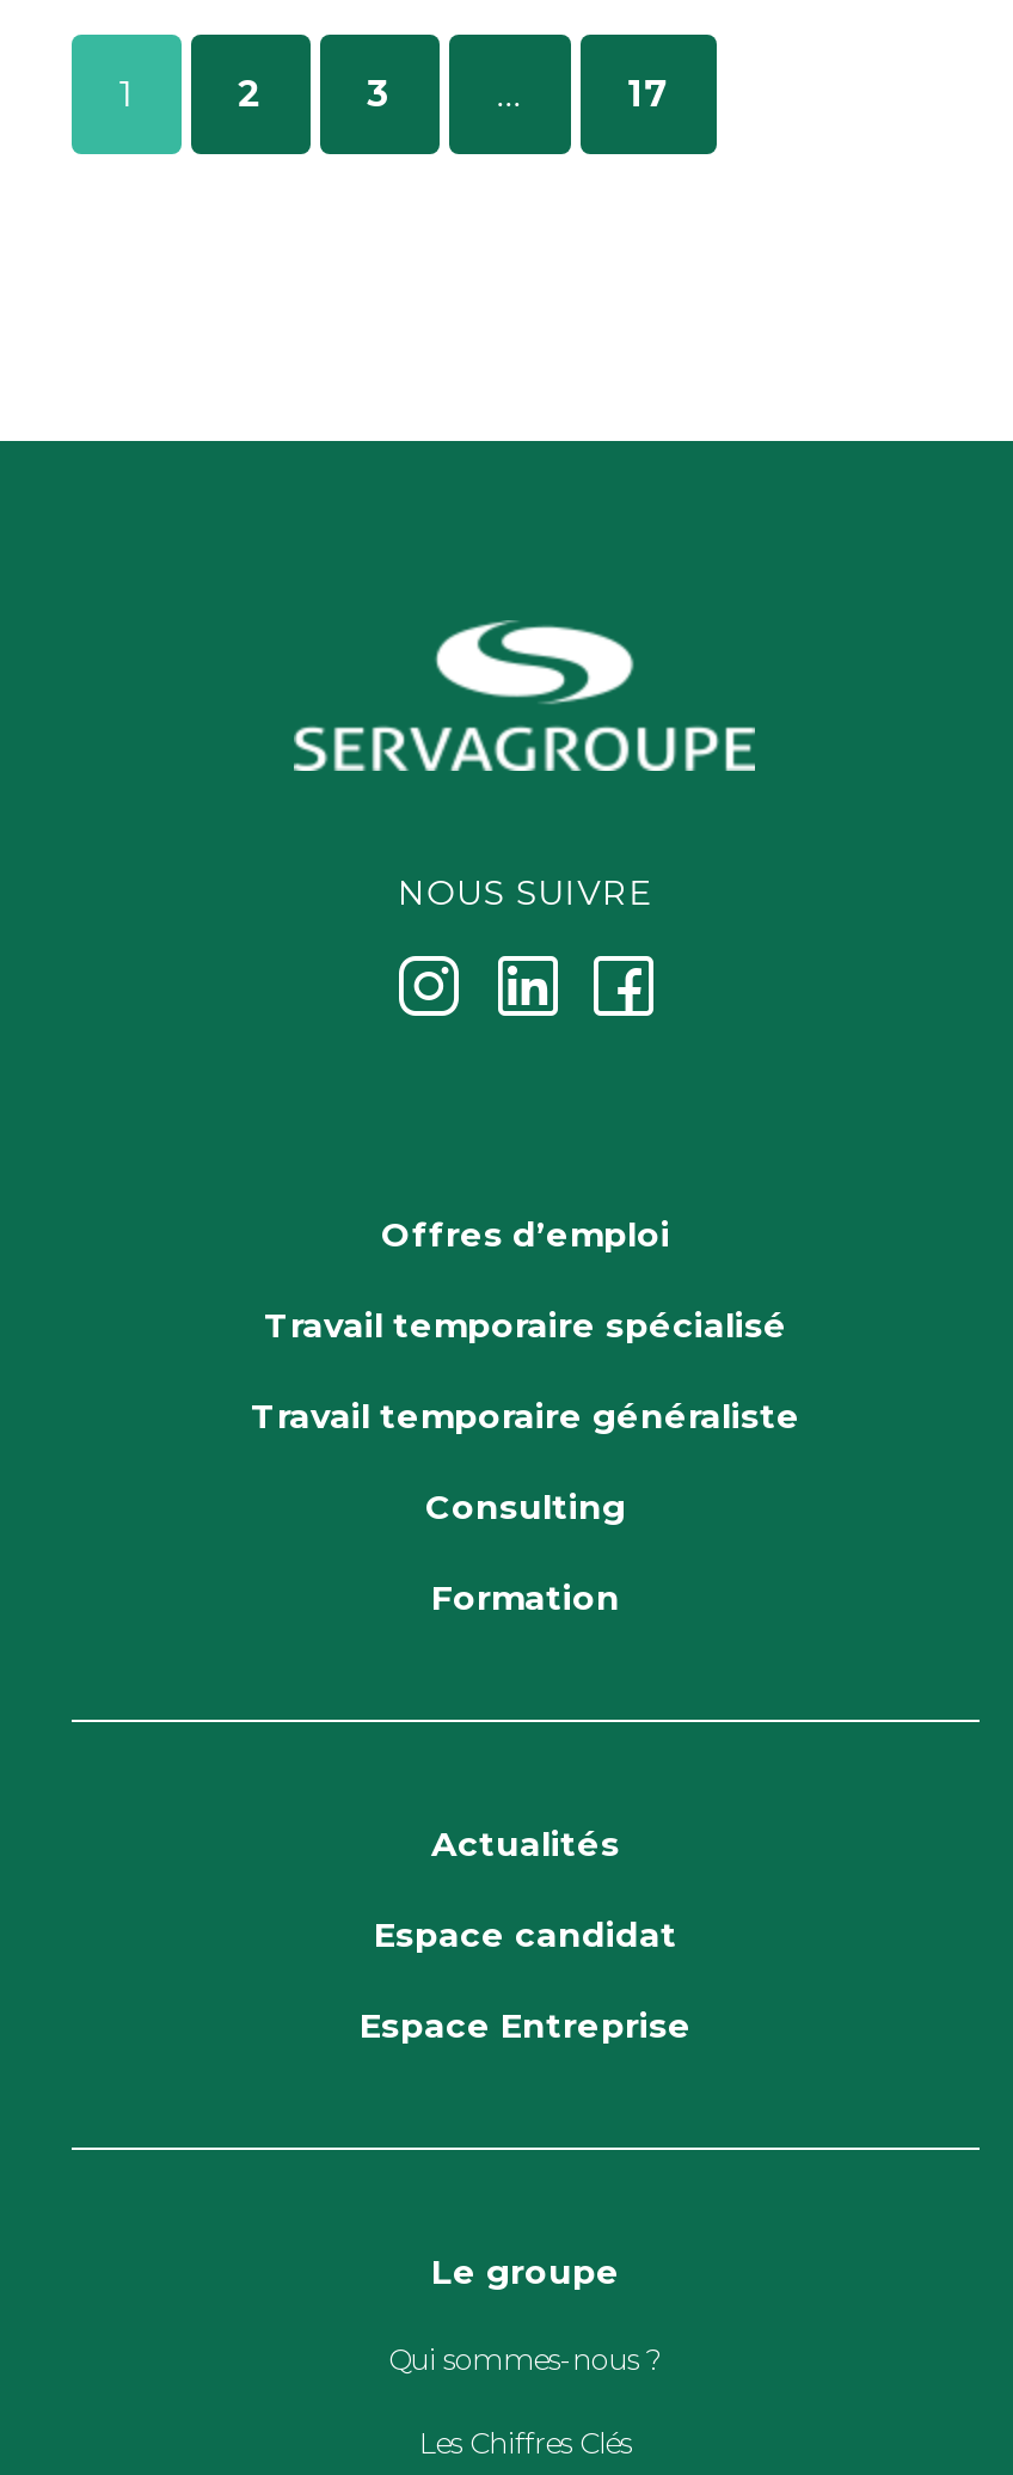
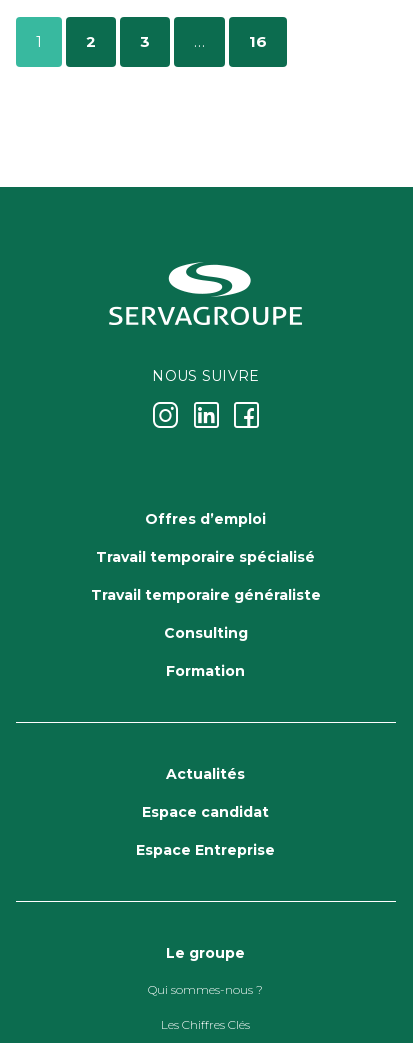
- 17
+ 16
